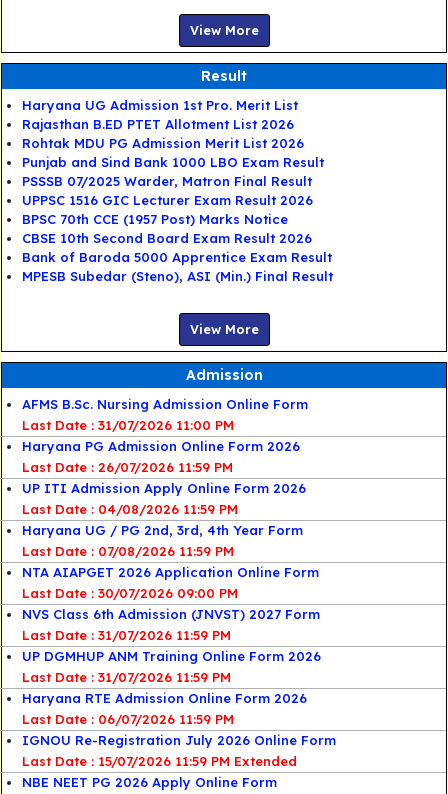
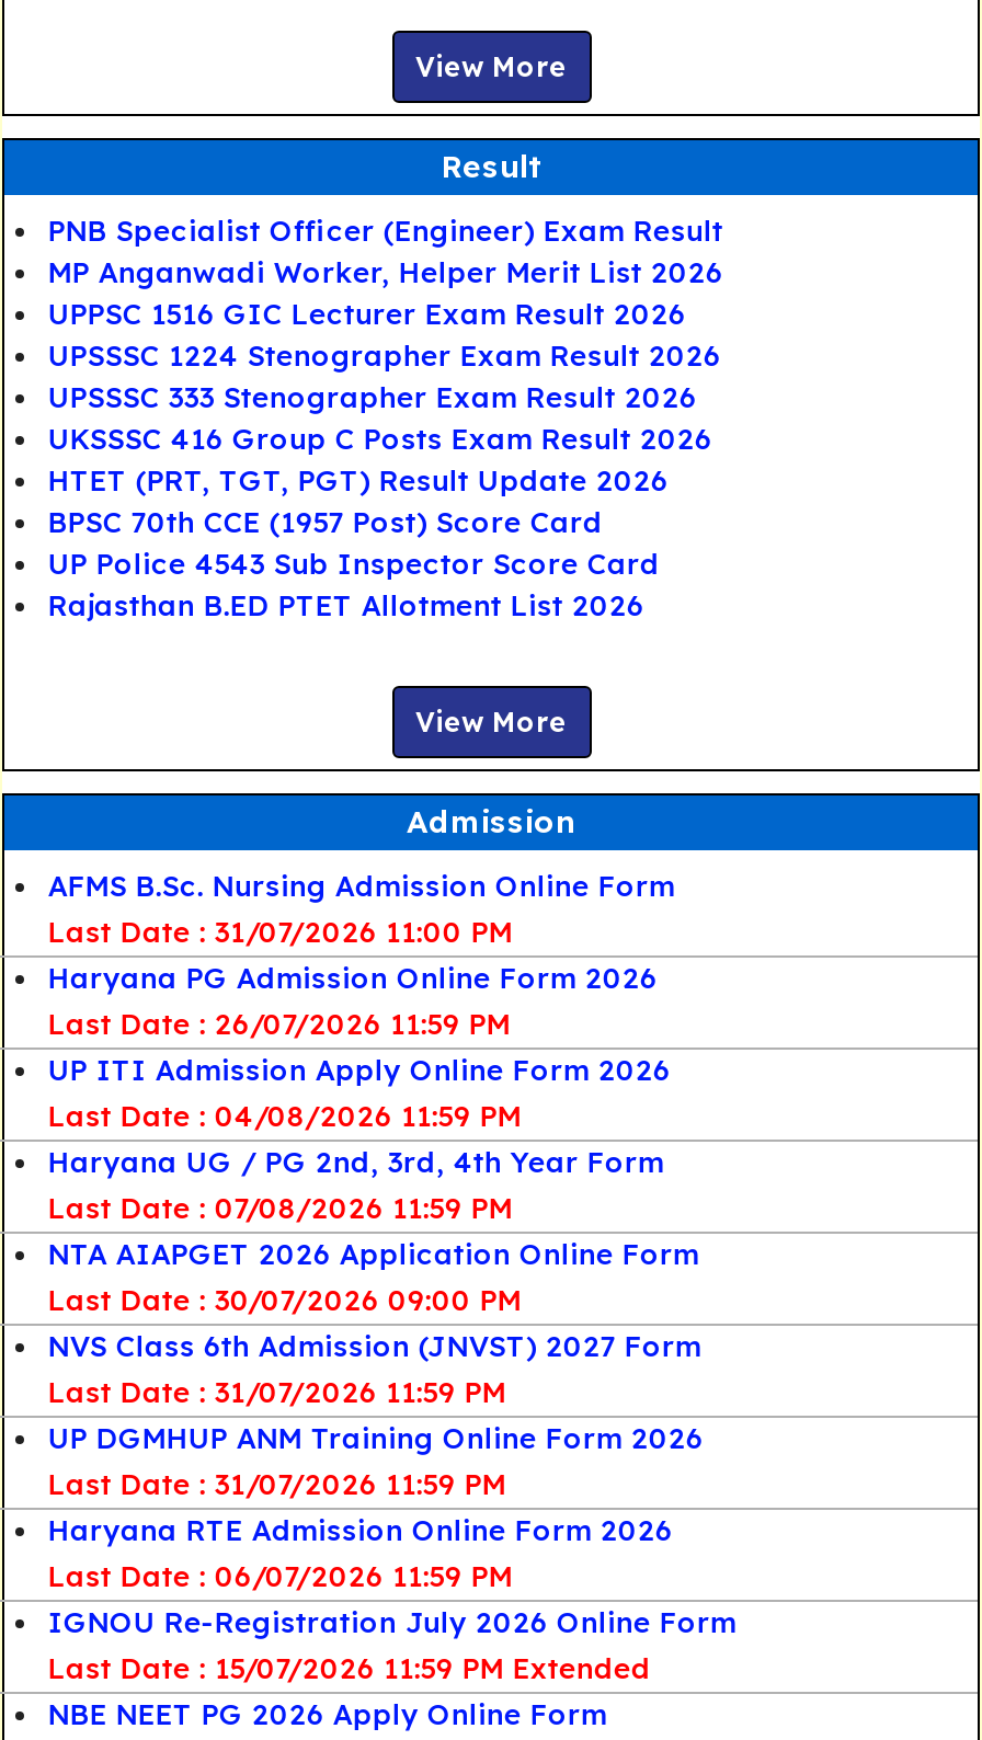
- Haryana UG Admission 1st Pro. Merit List
+ PNB Specialist Officer (Engineer) Exam Result
+ MP Anganwadi Worker, Helper Merit List 2026
+ UPSSSC 1224 Stenographer Exam Result 2026
+ UPSSSC 333 Stenographer Exam Result 2026
+ UKSSSC 416 Group C Posts Exam Result 2026
+ HTET (PRT, TGT, PGT) Result Update 2026
+ BPSC 70th CCE (1957 Post) Score Card
+ UP Police 4543 Sub Inspector Score Card

moved down: Rajasthan B.ED PTET Allotment List 2026

- Rohtak MDU PG Admission Merit List 2026
- Punjab and Sind Bank 1000 LBO Exam Result
- PSSSB 07/2025 Warder, Matron Final Result
- BPSC 70th CCE (1957 Post) Marks Notice
- CBSE 10th Second Board Exam Result 2026
- Bank of Baroda 5000 Apprentice Exam Result
- MPESB Subedar (Steno), ASI (Min.) Final Result

moved up: UPPSC 1516 GIC Lecturer Exam Result 2026
